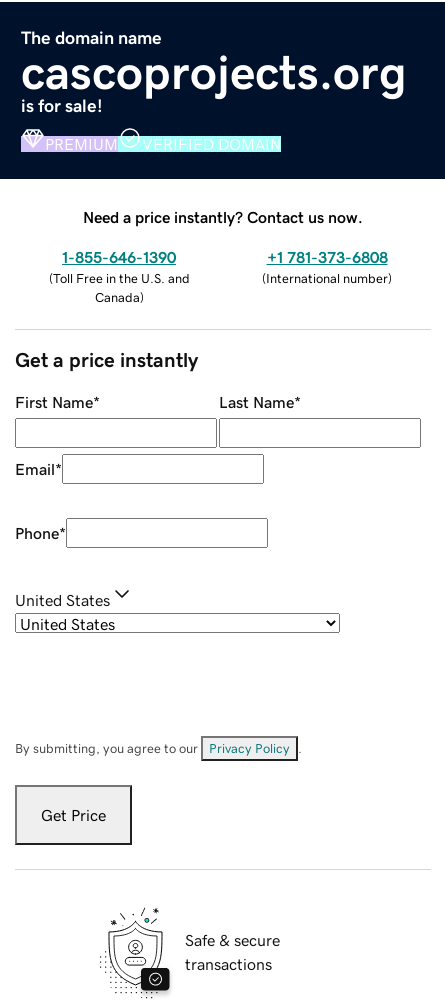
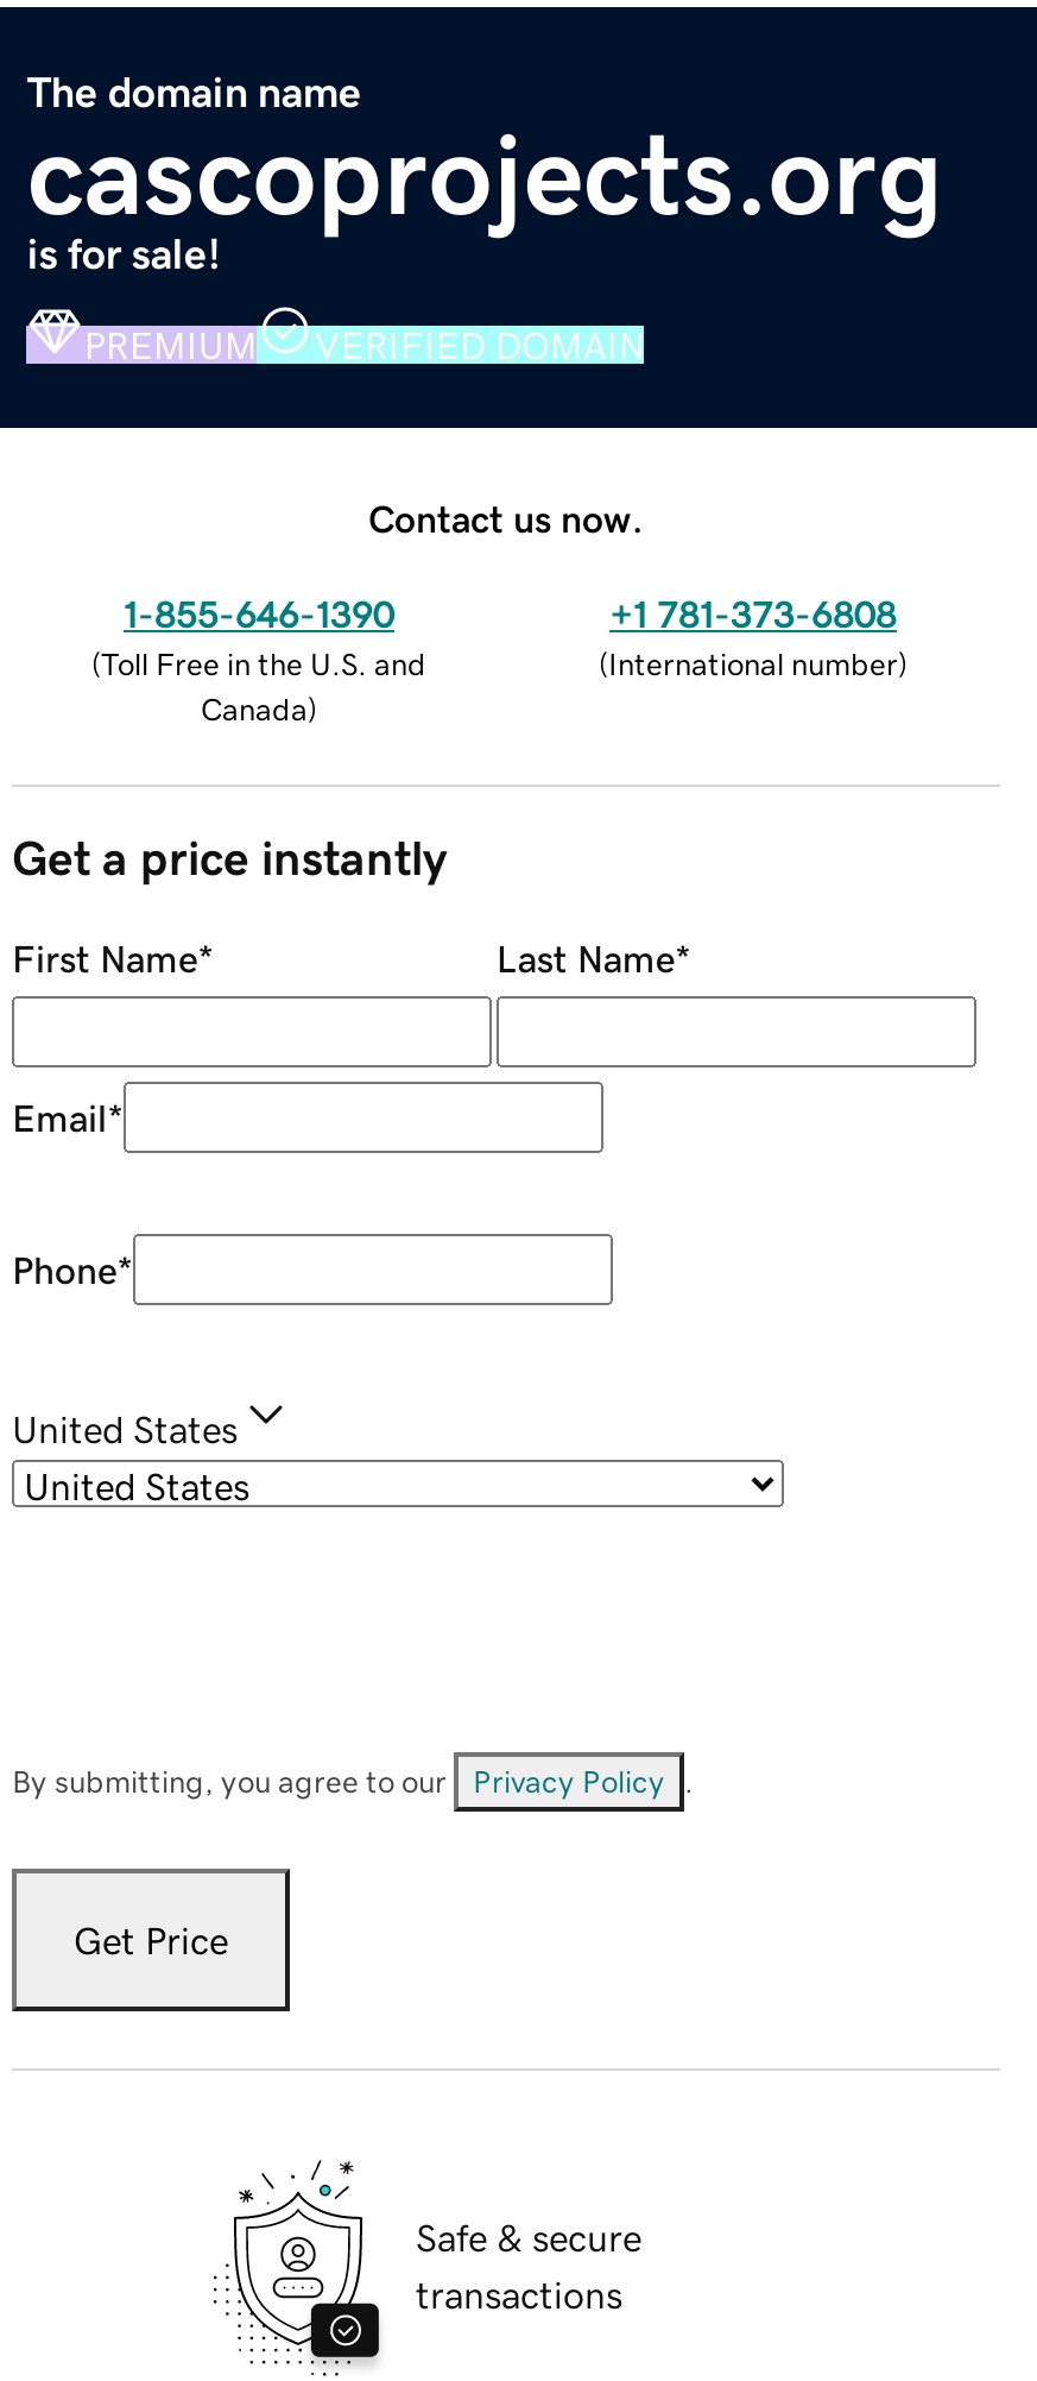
- Need a price instantly? Contact us now.
+ Contact us now.
